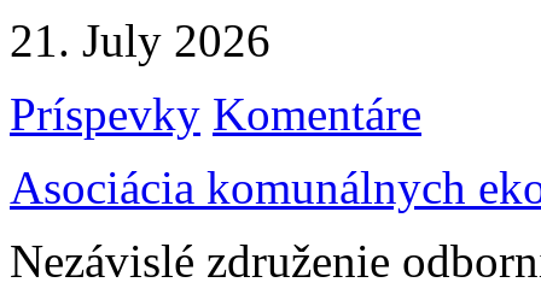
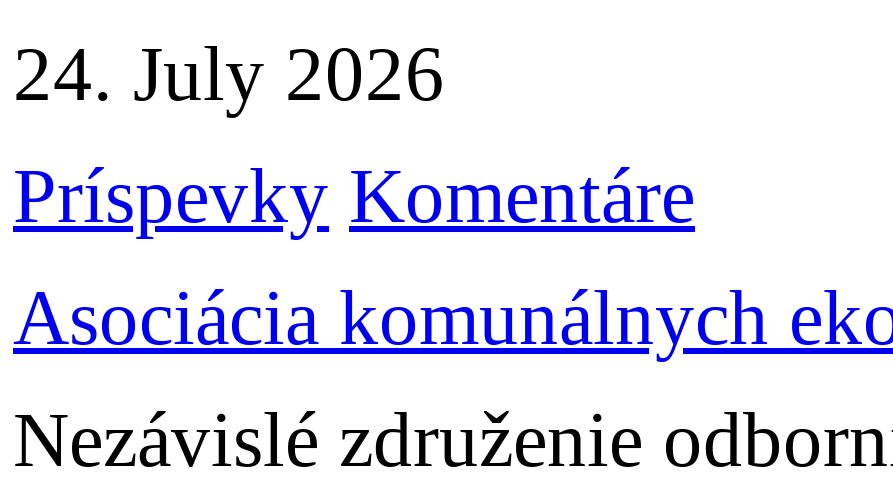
- 21. July 2026
+ 24. July 2026
